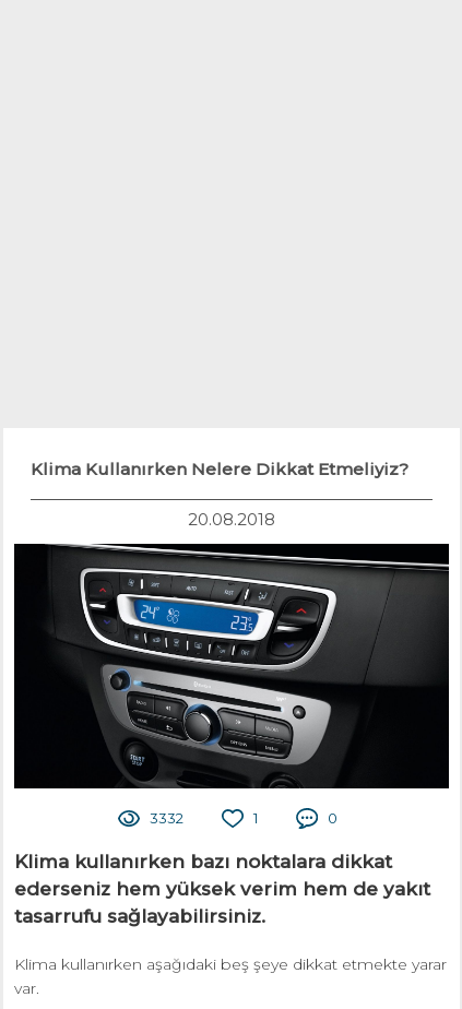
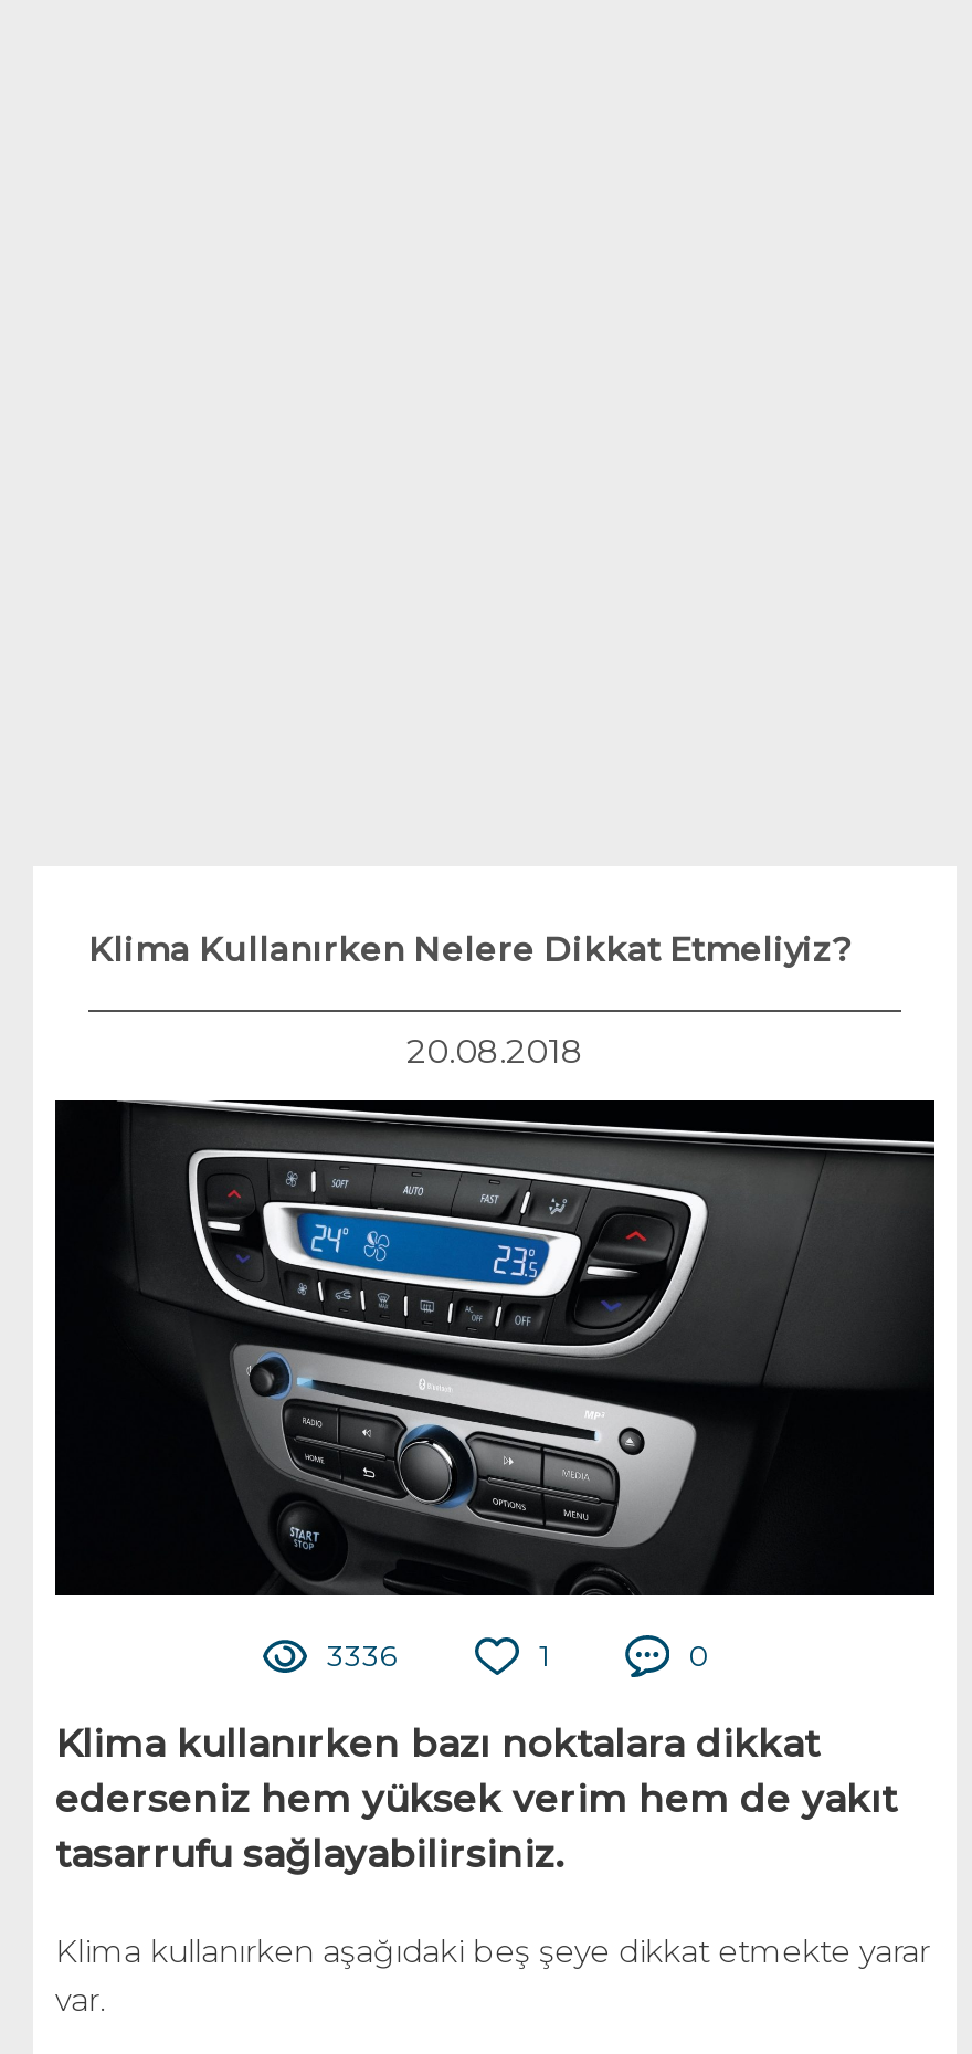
- 3332
+ 3336
